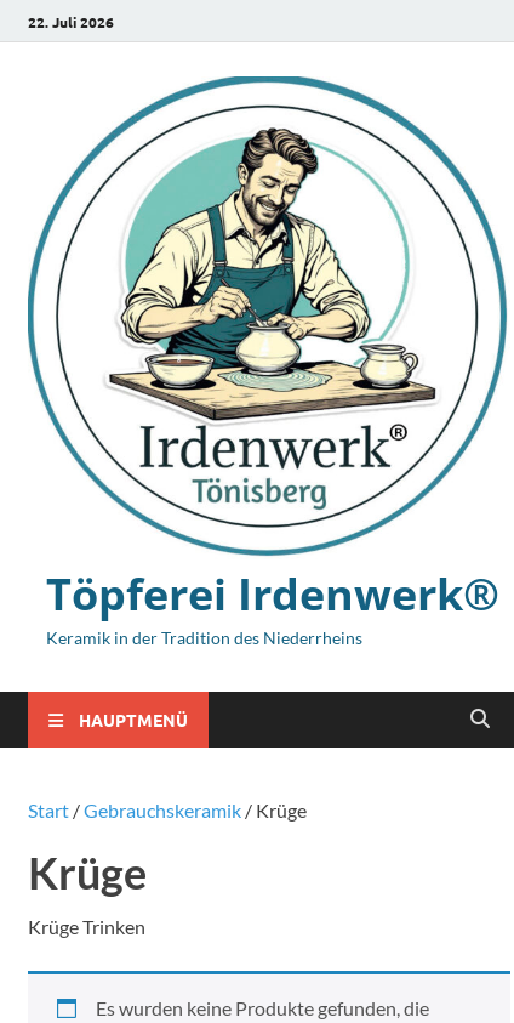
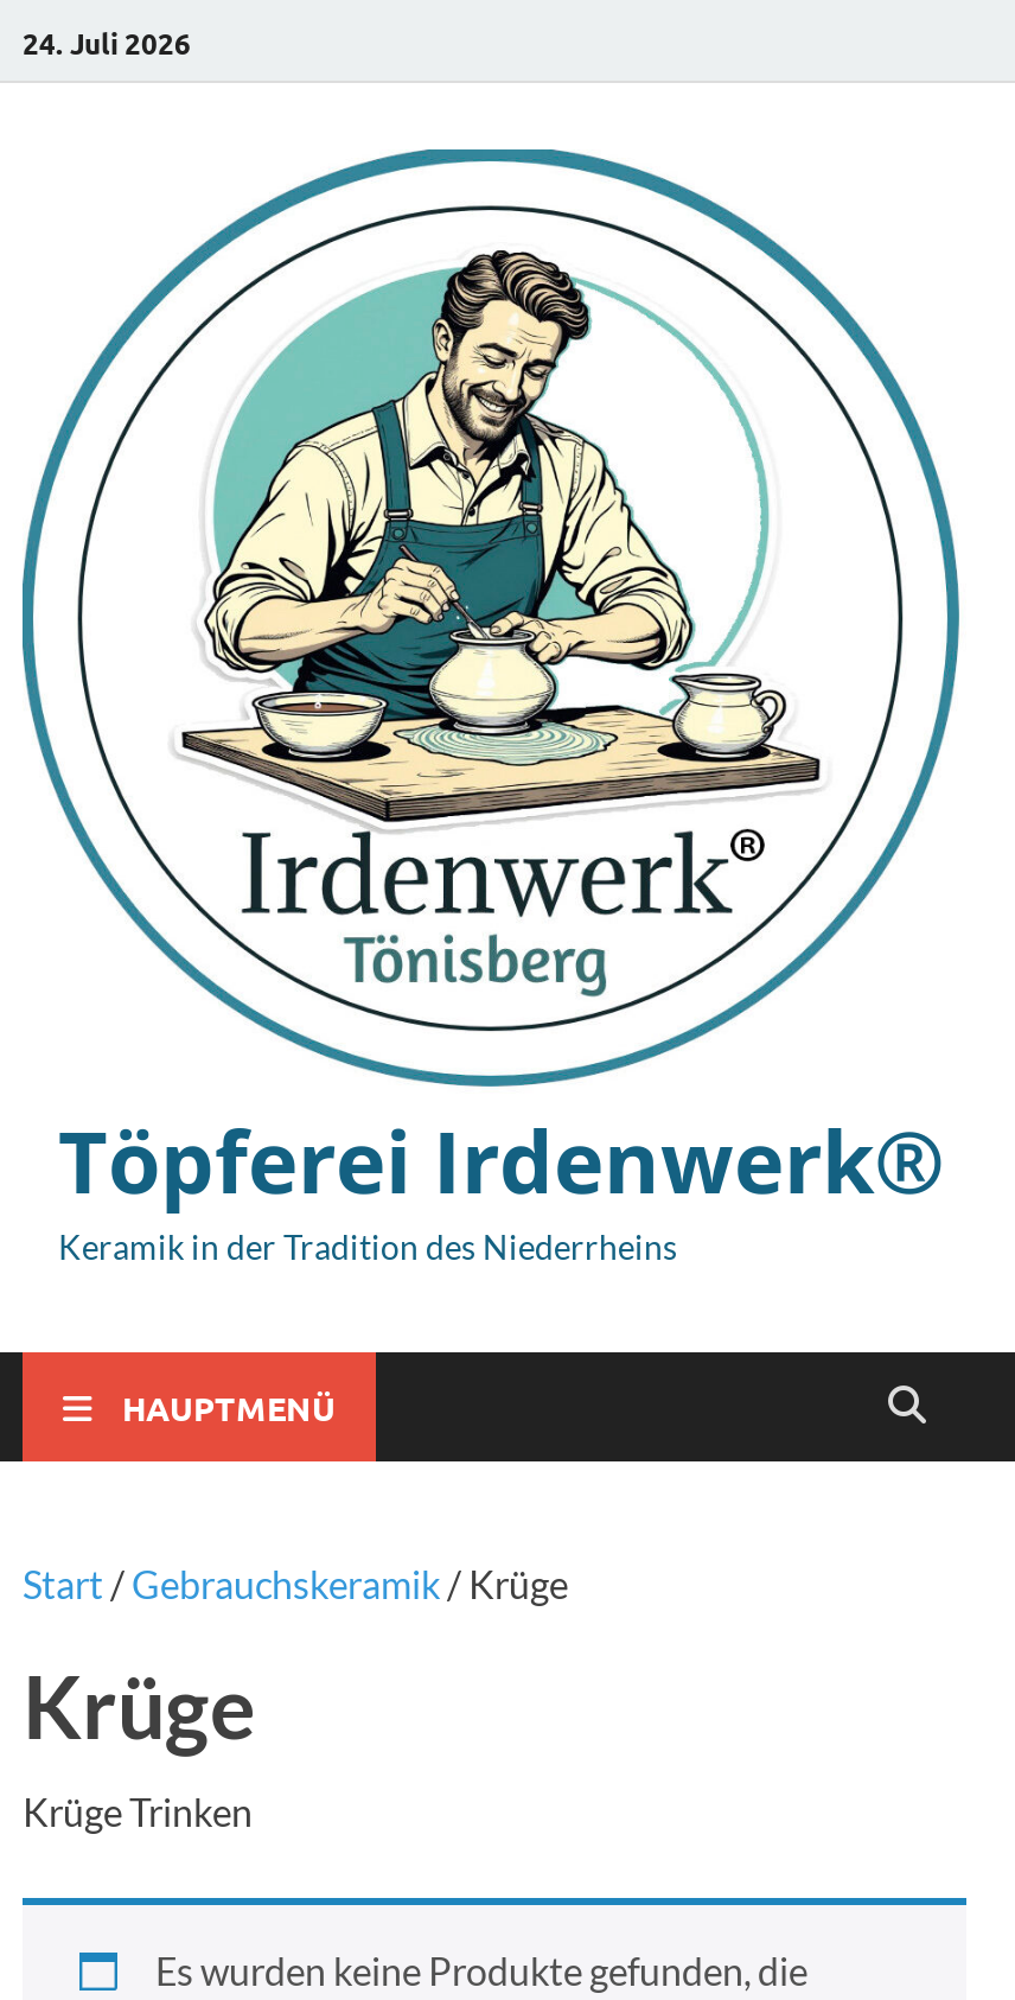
- 22. Juli 2026
+ 24. Juli 2026
